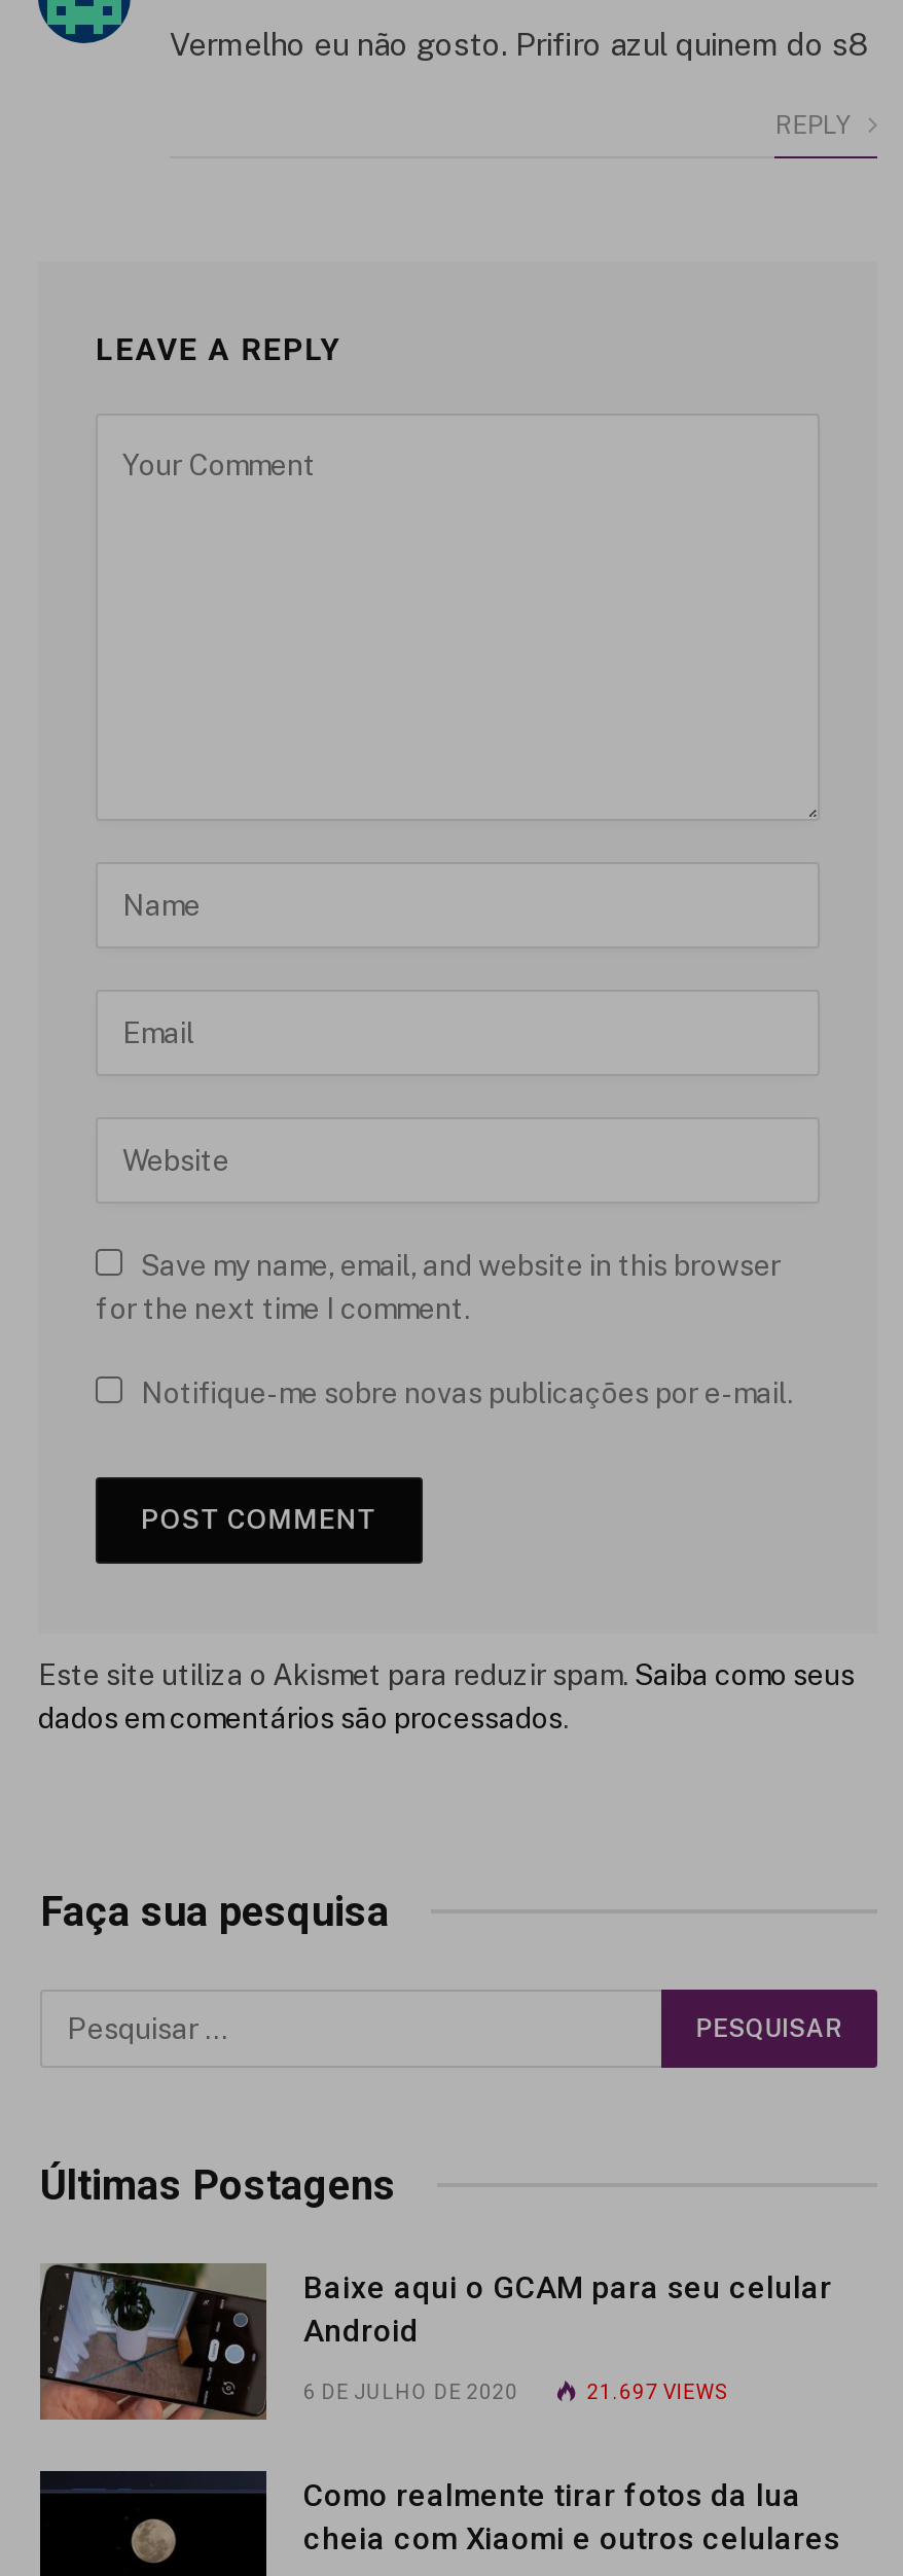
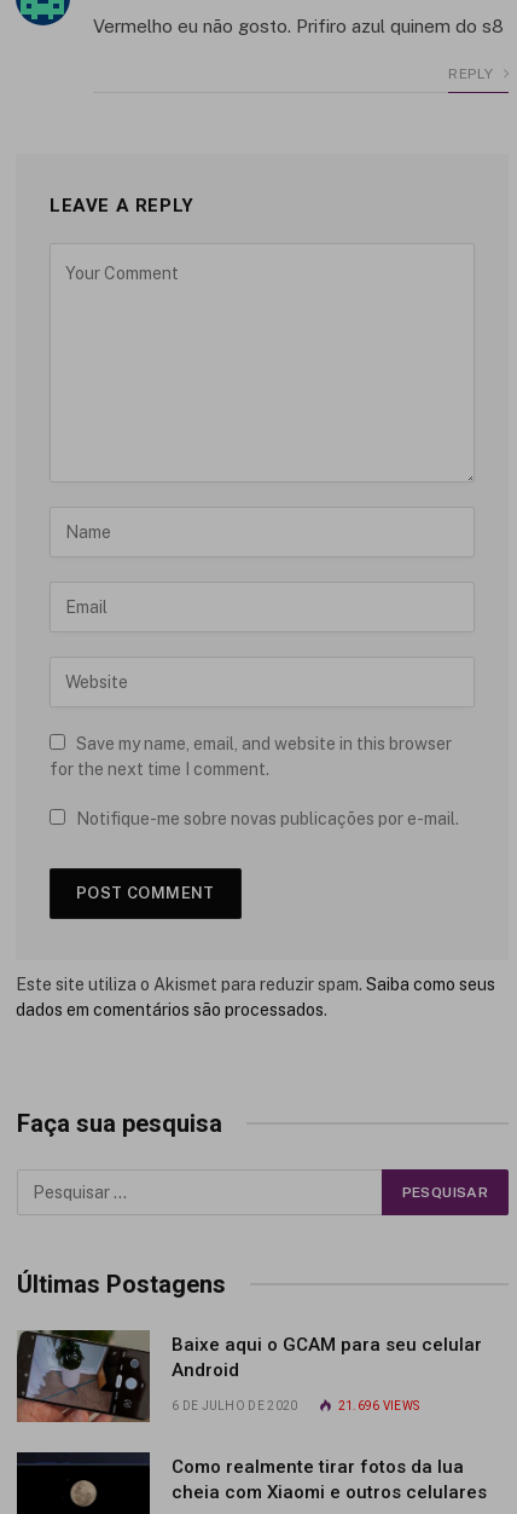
- 21.697 VIEWS
+ 21.696 VIEWS
